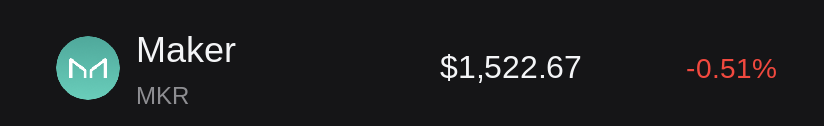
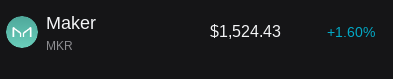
- $1,522.67
+ $1,524.43

- -0.51%
+ +1.60%
